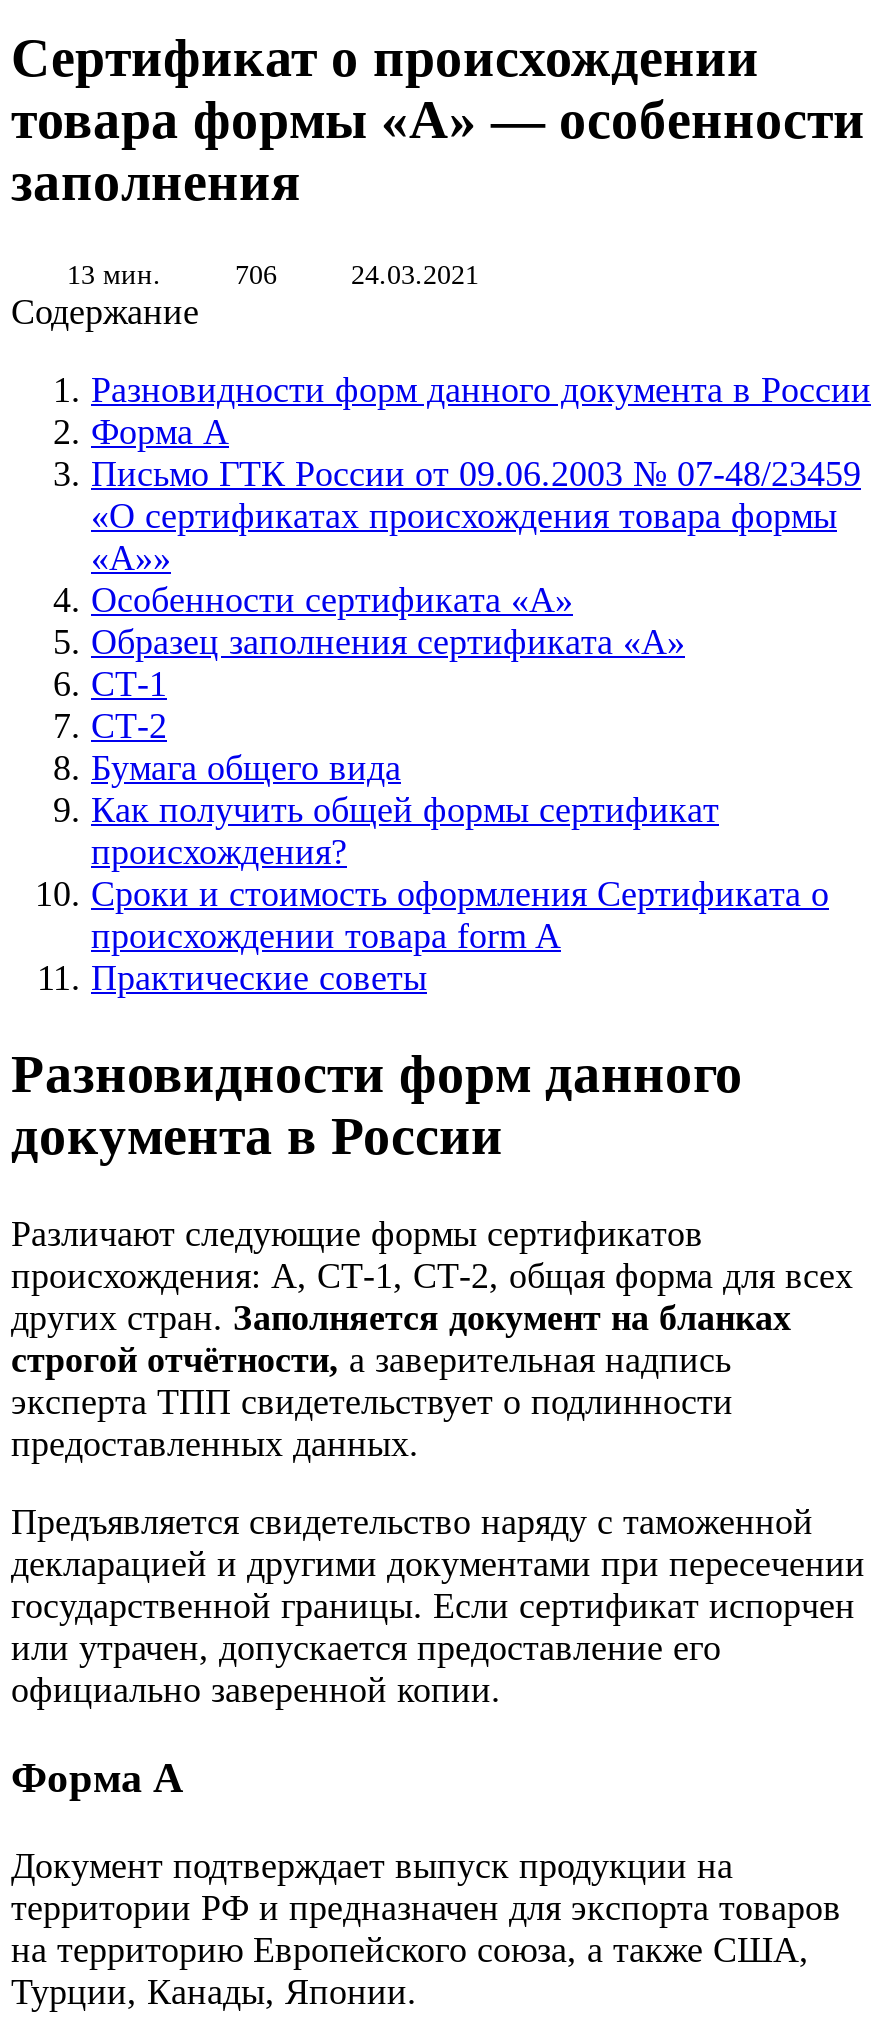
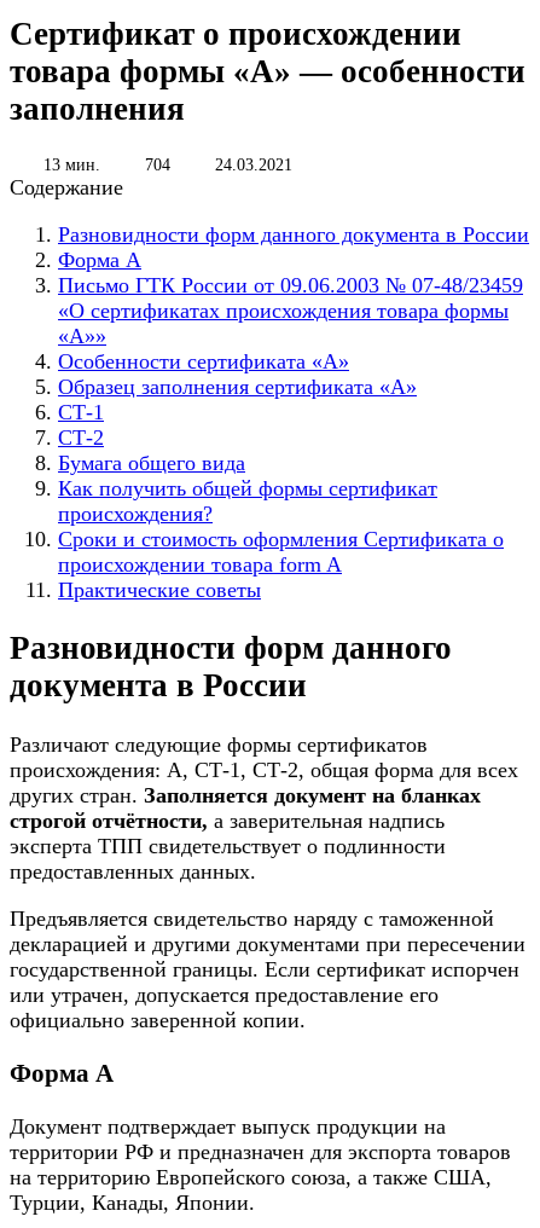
- 706
+ 704
